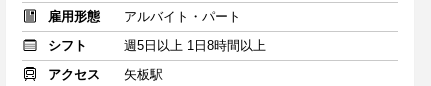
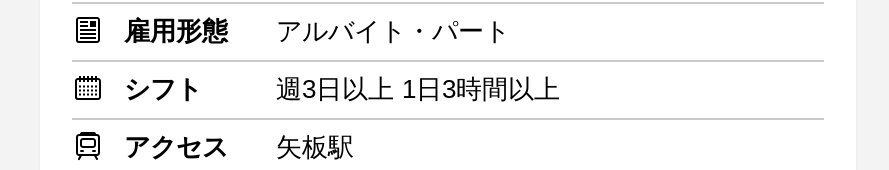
- 週5日以上 1日8時間以上
+ 週3日以上 1日3時間以上
